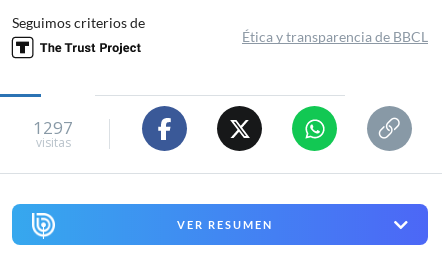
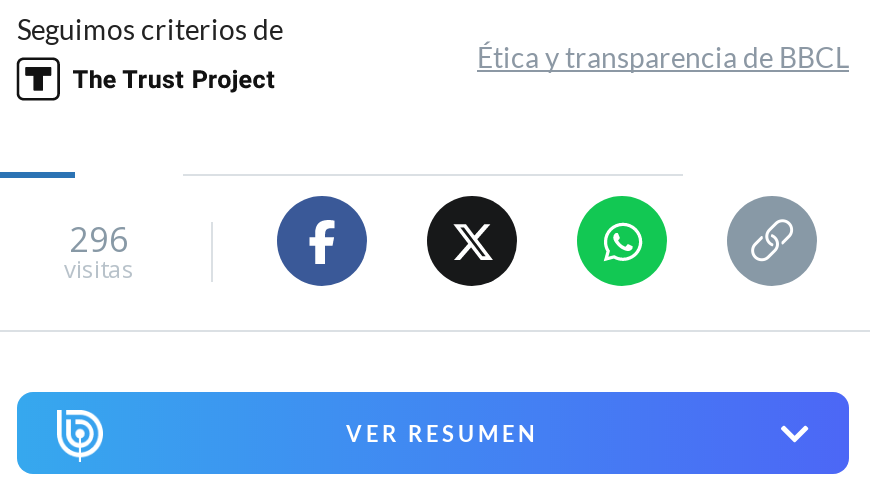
- 1297
+ 296
